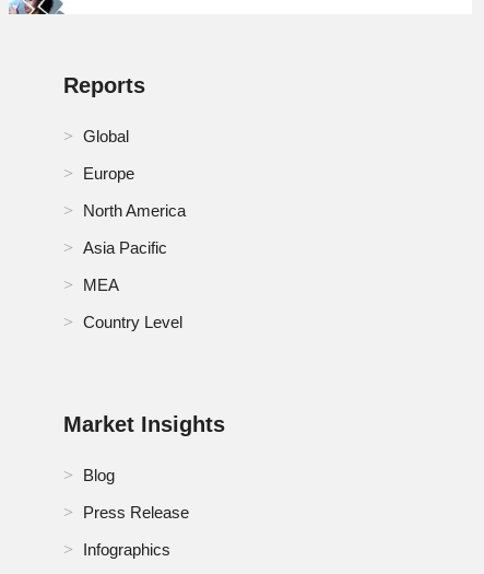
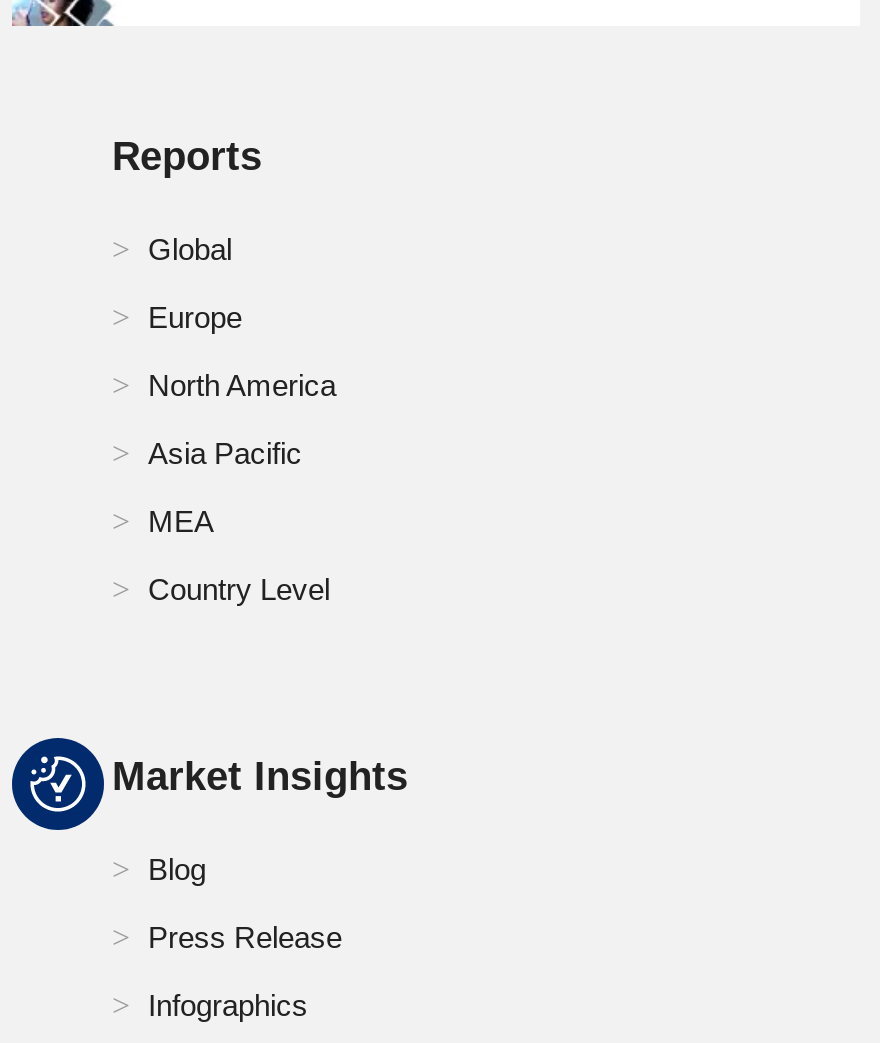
+ [image]
